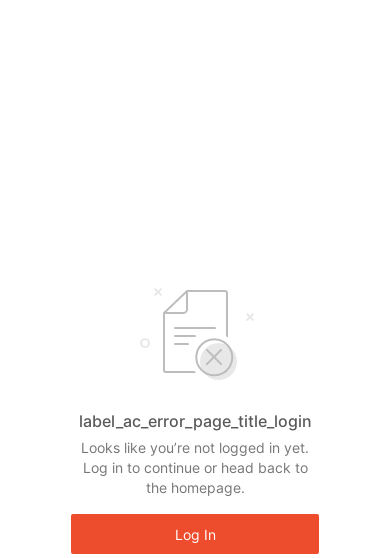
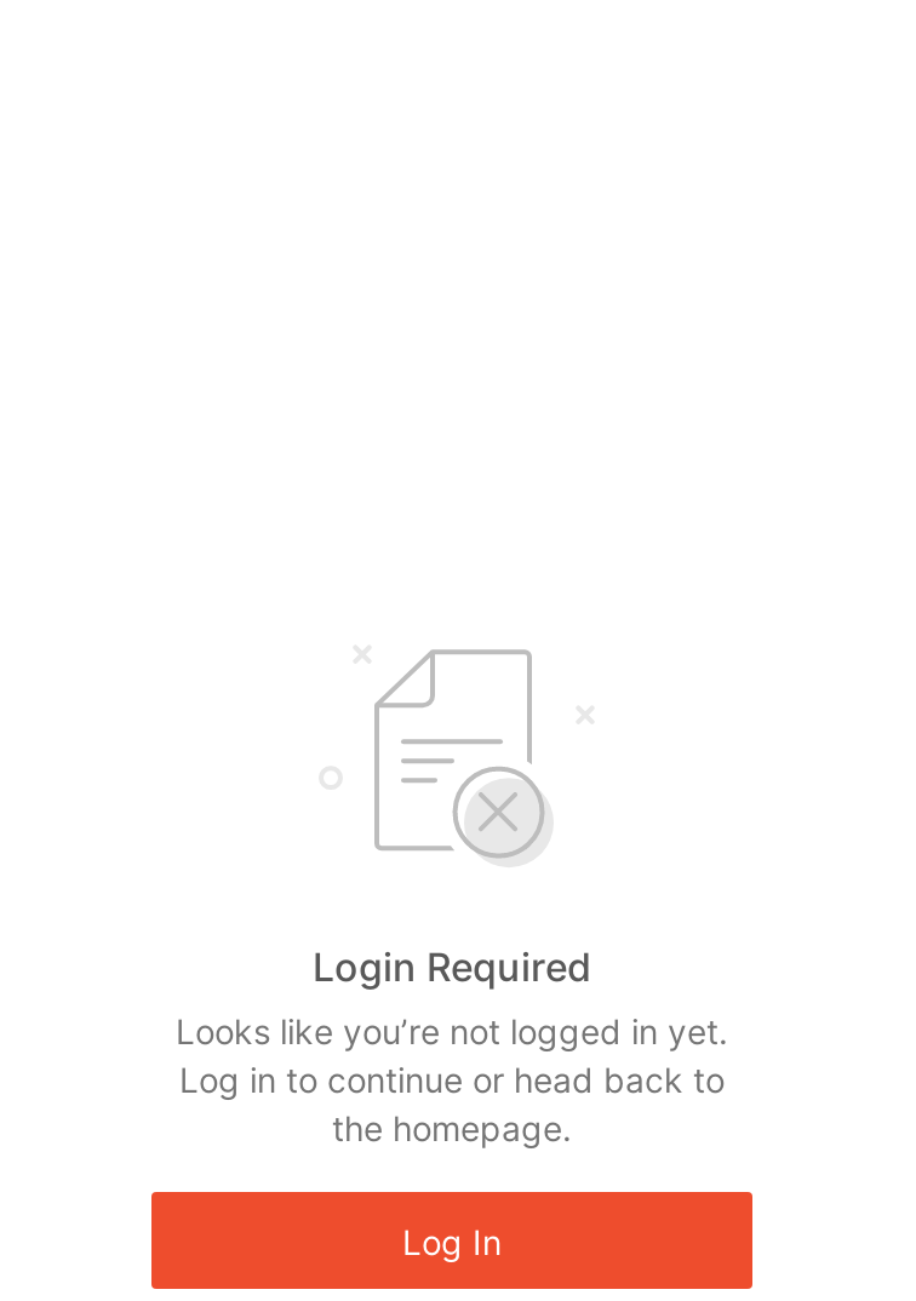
- label_ac_error_page_title_login
+ Login Required
